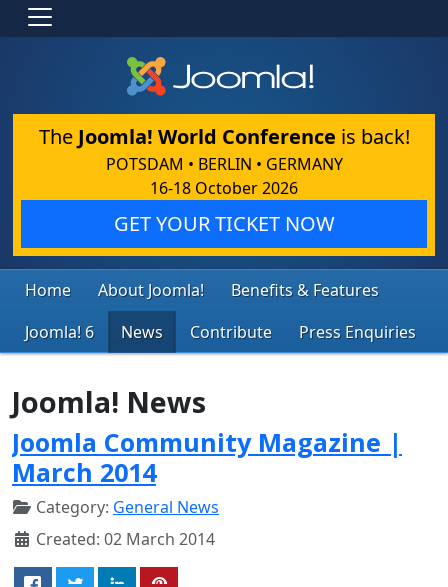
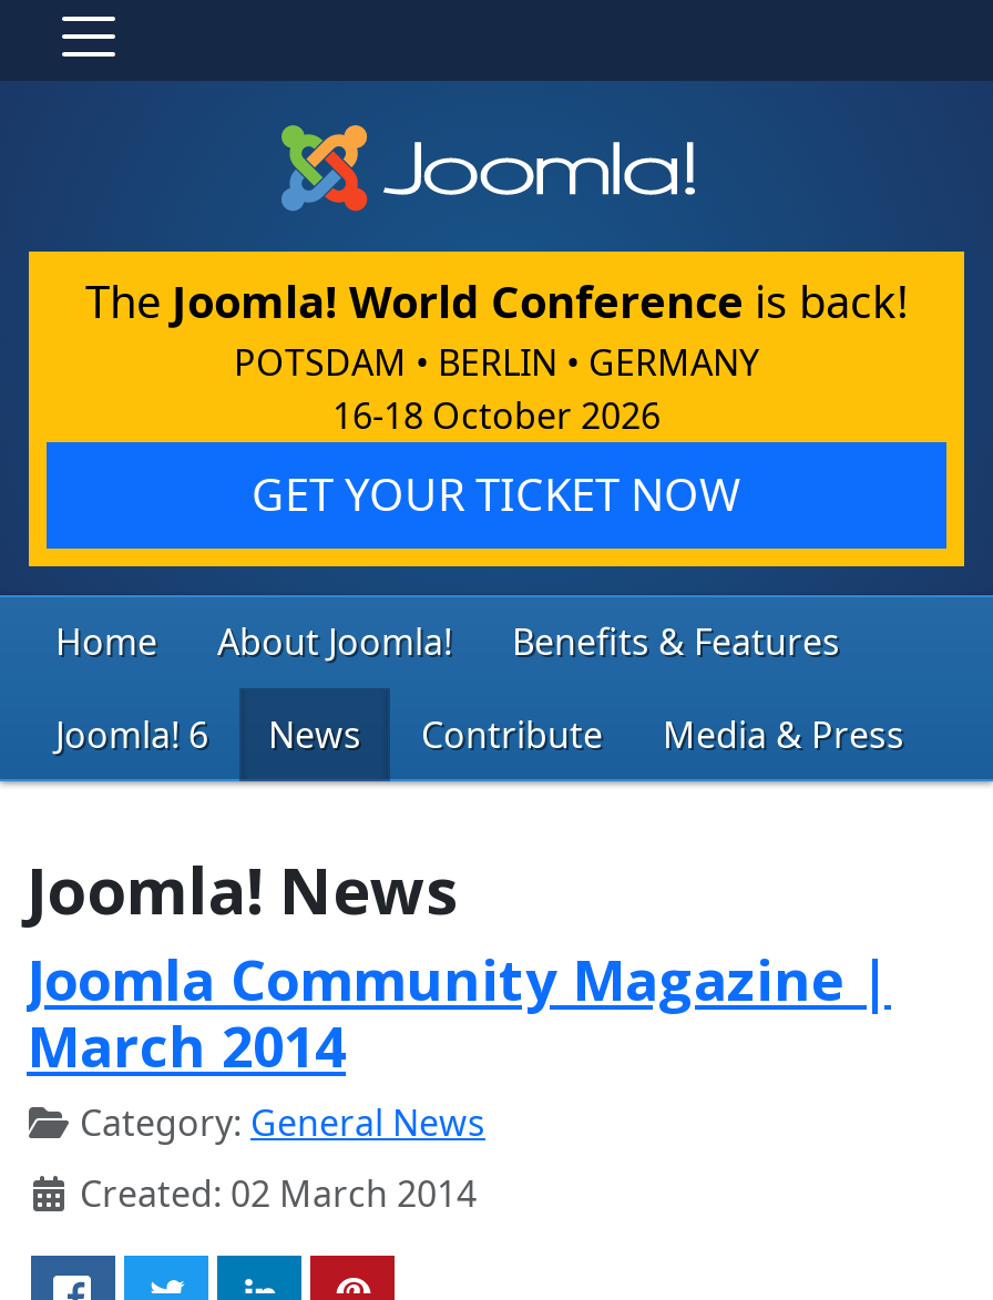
- Press Enquiries
+ Media & Press
